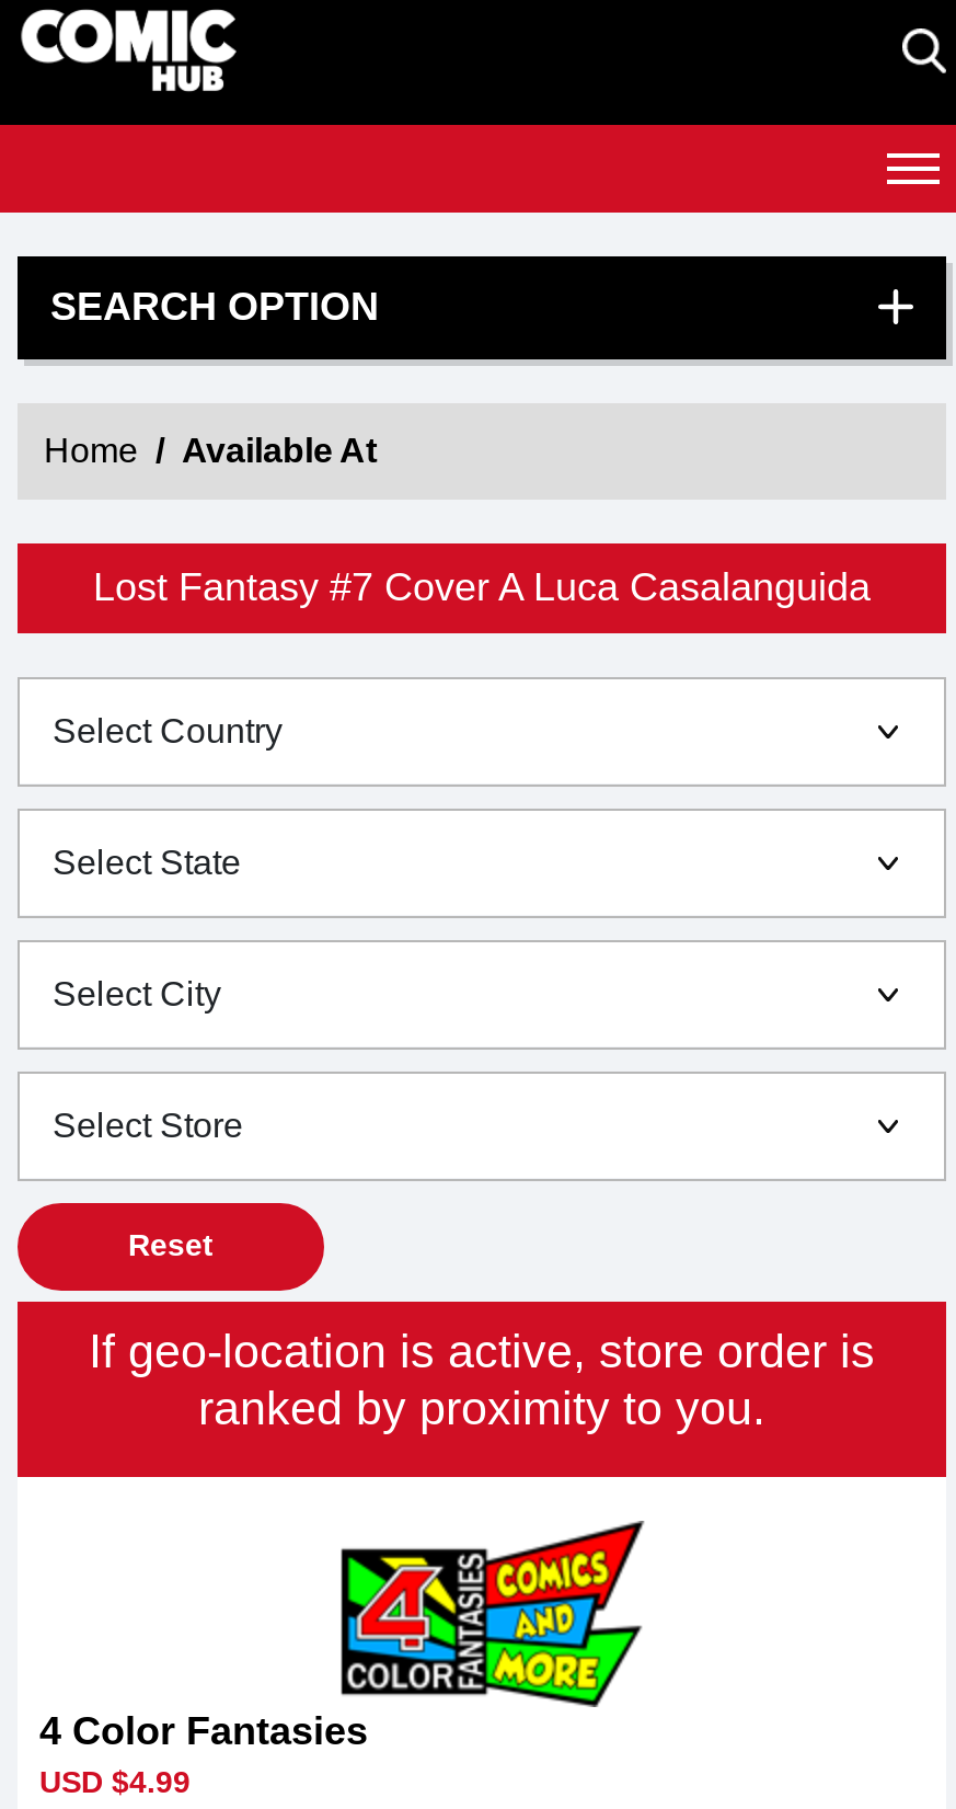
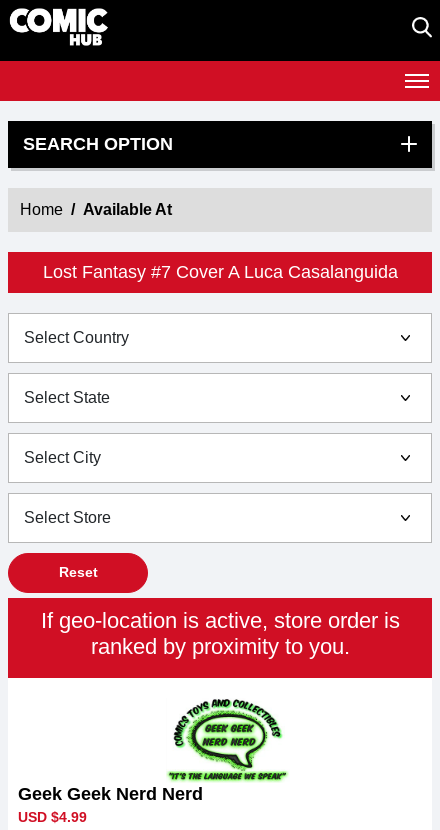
- [image]
- 4 Color Fantasies
+ [image]
+ Geek Geek Nerd Nerd
